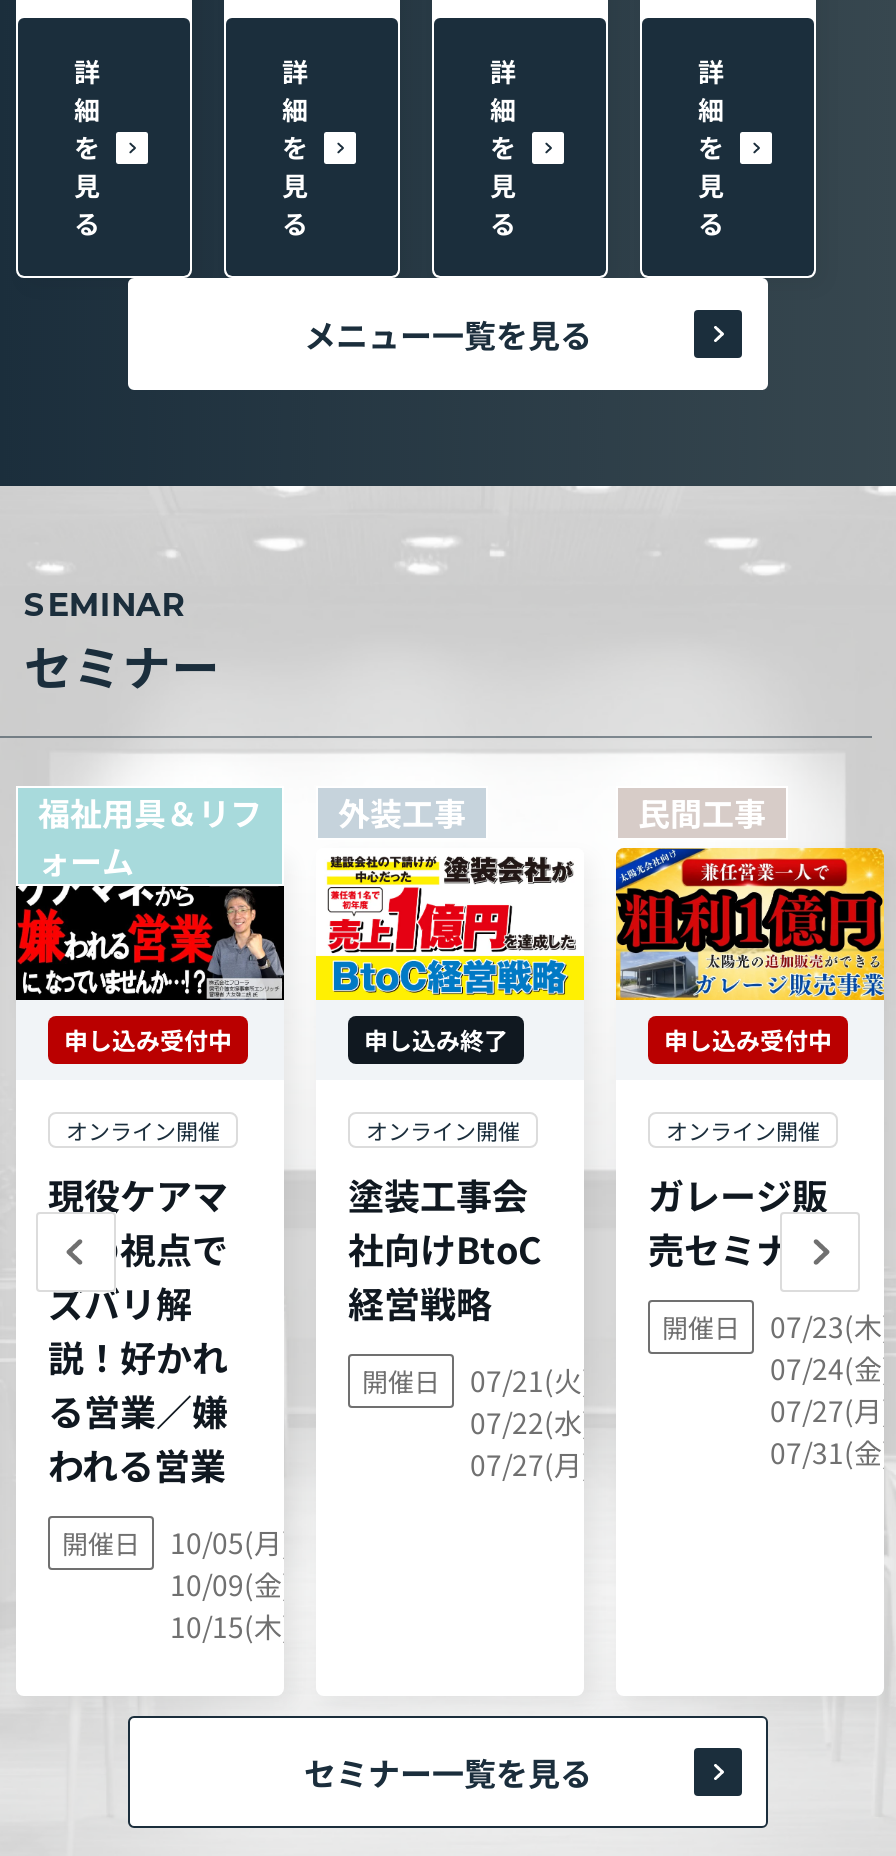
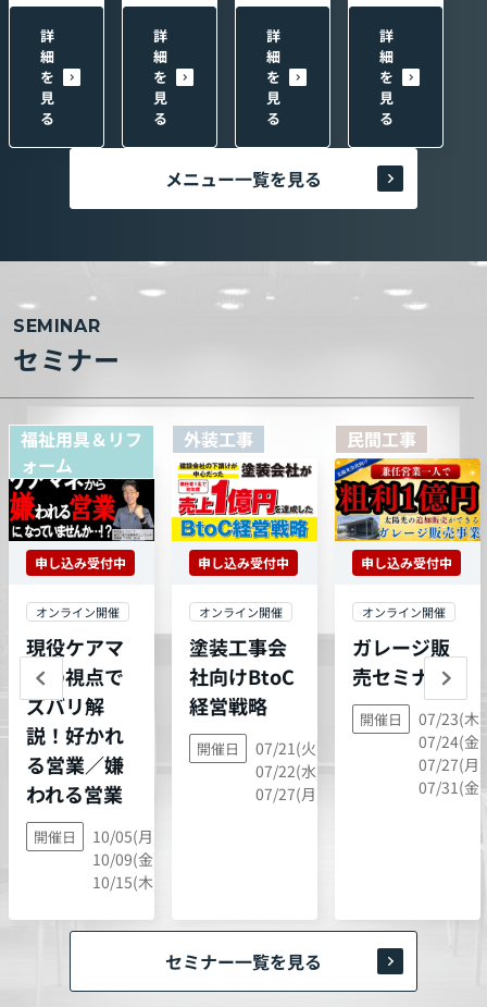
- 申し込み終了
+ 申し込み受付中
